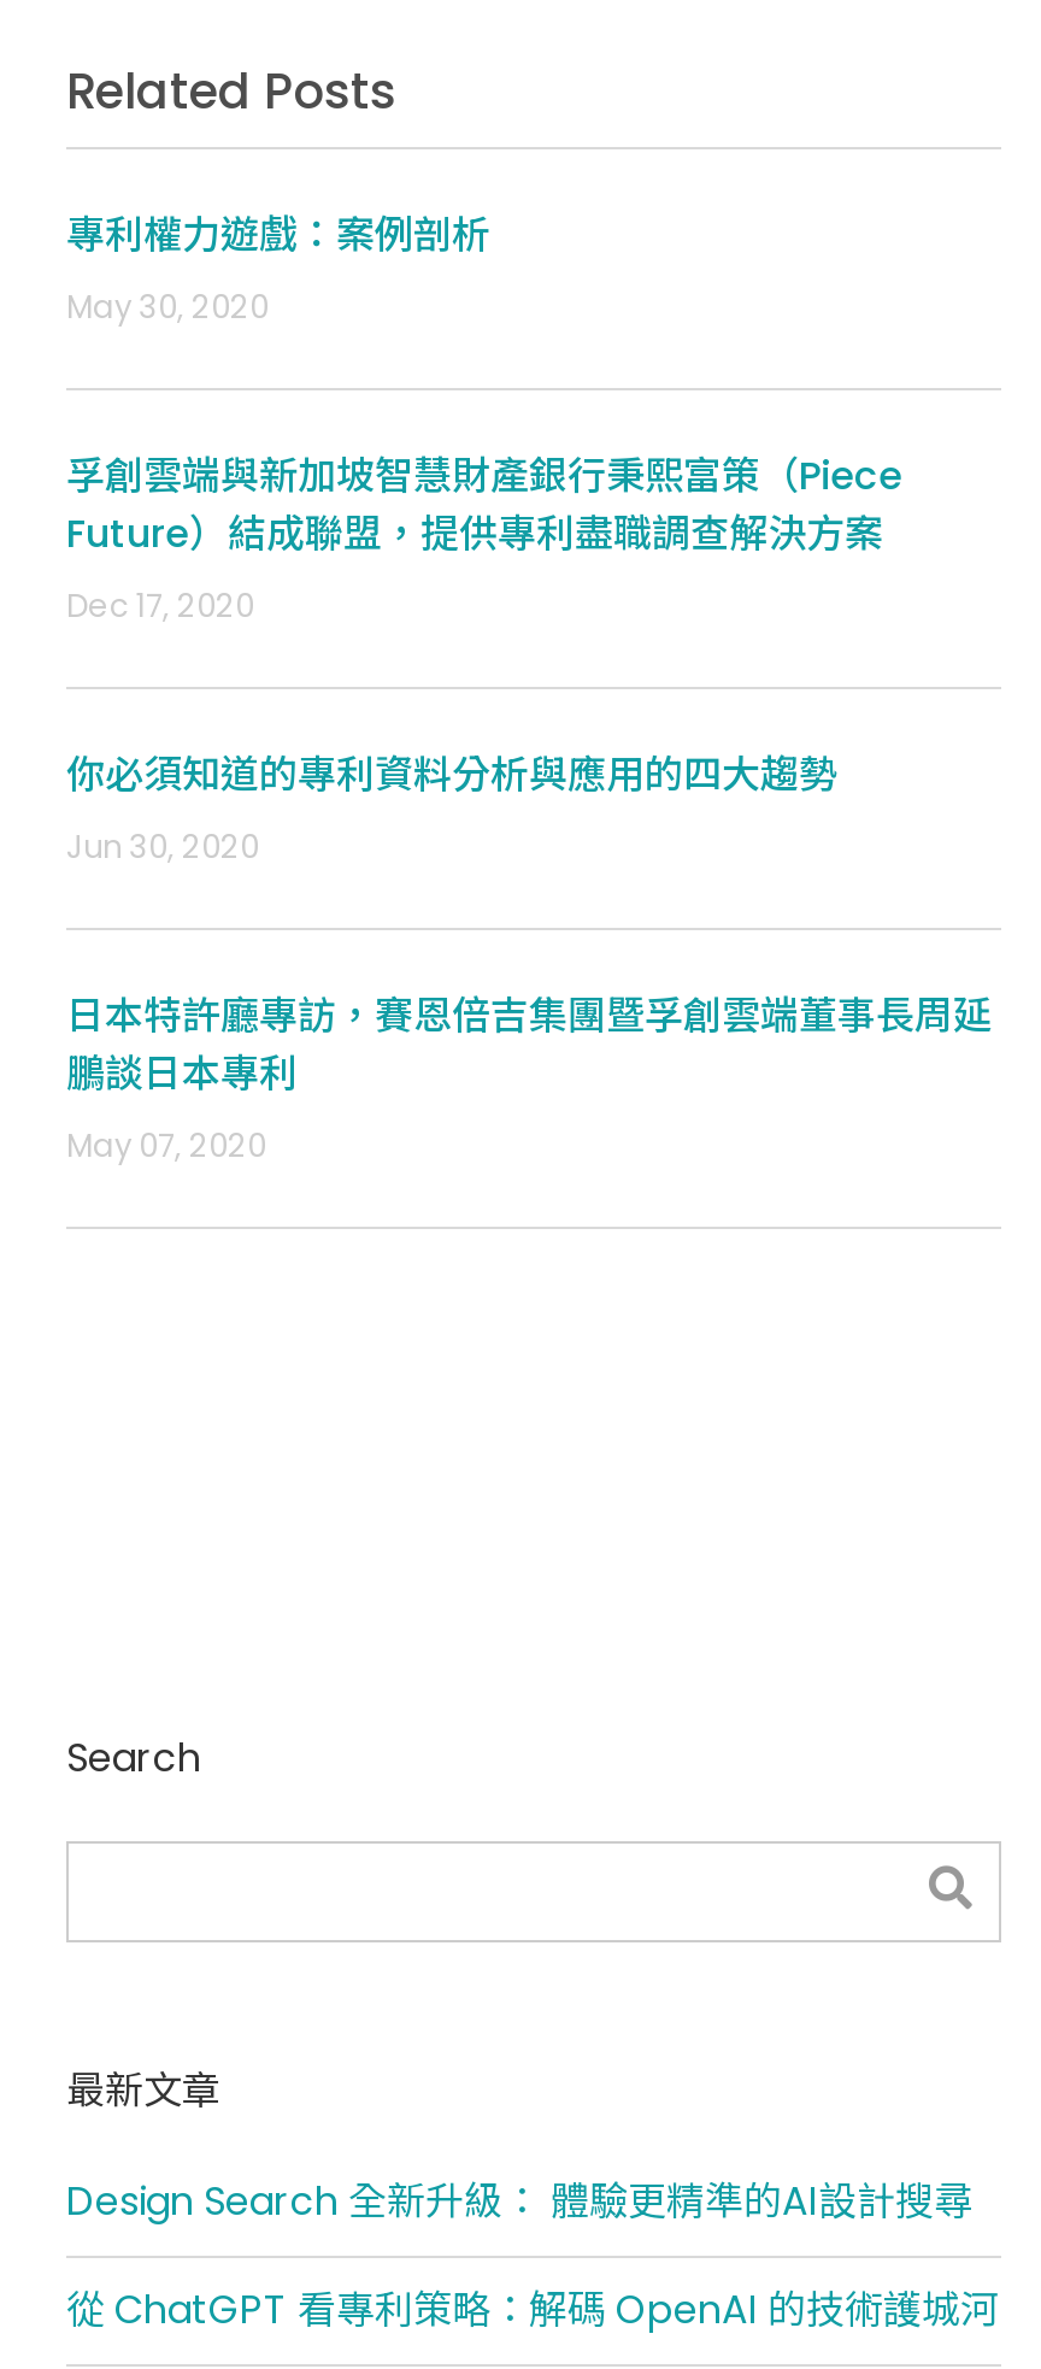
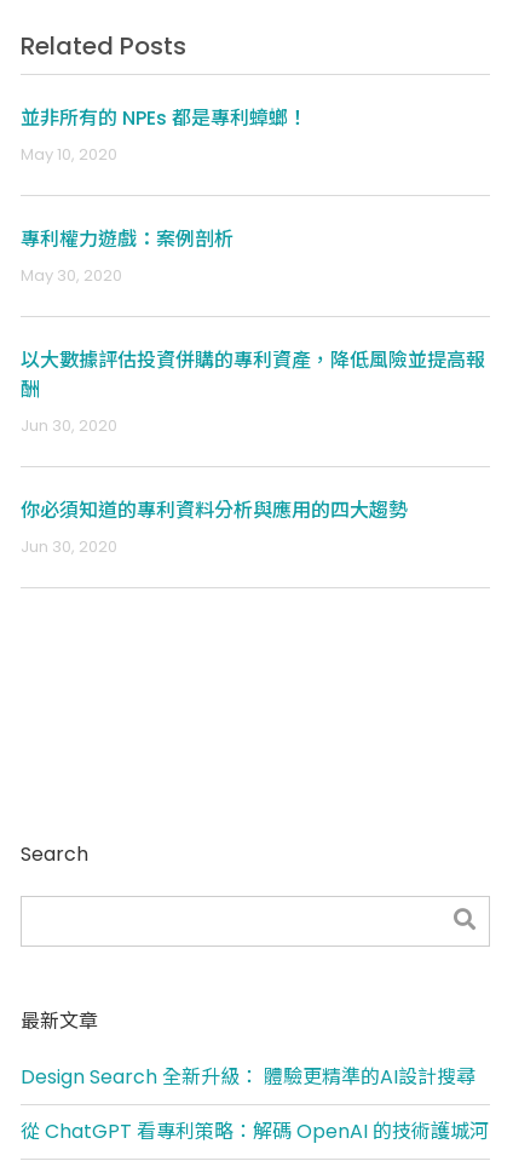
+ 並非所有的 NPEs 都是專利蟑螂！
+ May 10, 2020

moved down: 專利權力遊戲：案例剖析 | May 30, 2020

- 孚創雲端與新加坡智慧財產銀行秉熙富策（Piece
- Future）結成聯盟，提供專利盡職調查解決方案
- Dec 17, 2020
+ 以大數據評估投資併購的專利資產，降低風險並提高報
+ 酬
+ Jun 30, 2020

moved down: 你必須知道的專利資料分析與應用的四大趨勢 | Jun 30, 2020

- 日本特許廳專訪，賽恩倍吉集團暨孚創雲端董事長周延
- 鵬談日本專利
- May 07, 2020
